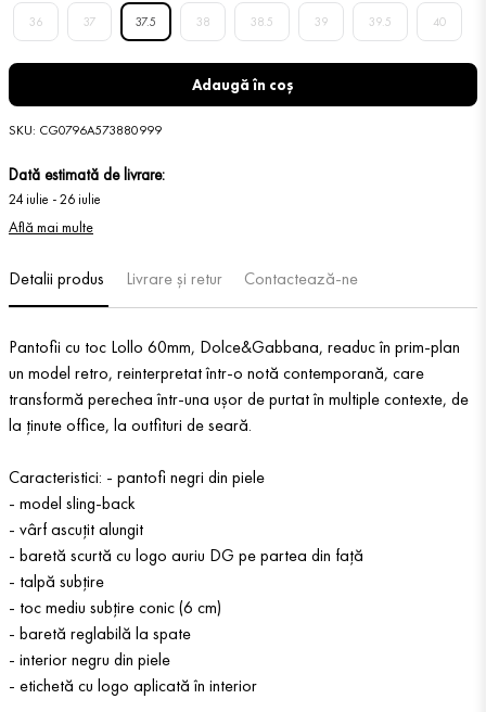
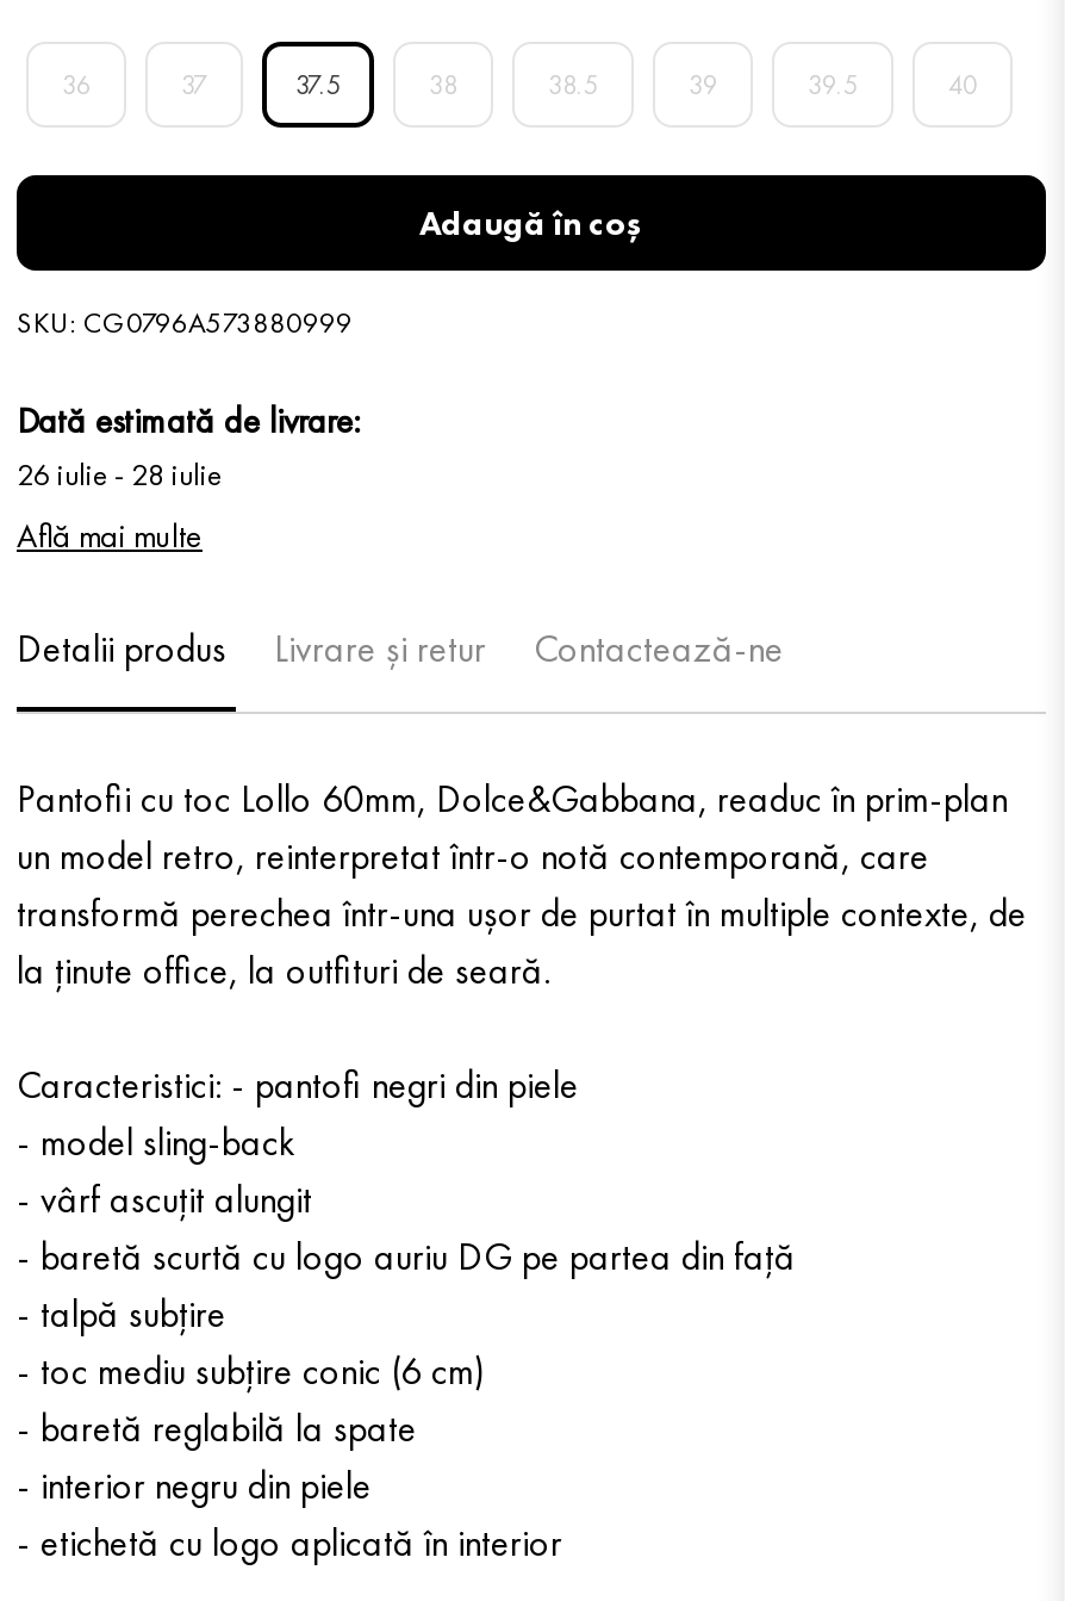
- 24 iulie - 26 iulie
+ 26 iulie - 28 iulie
